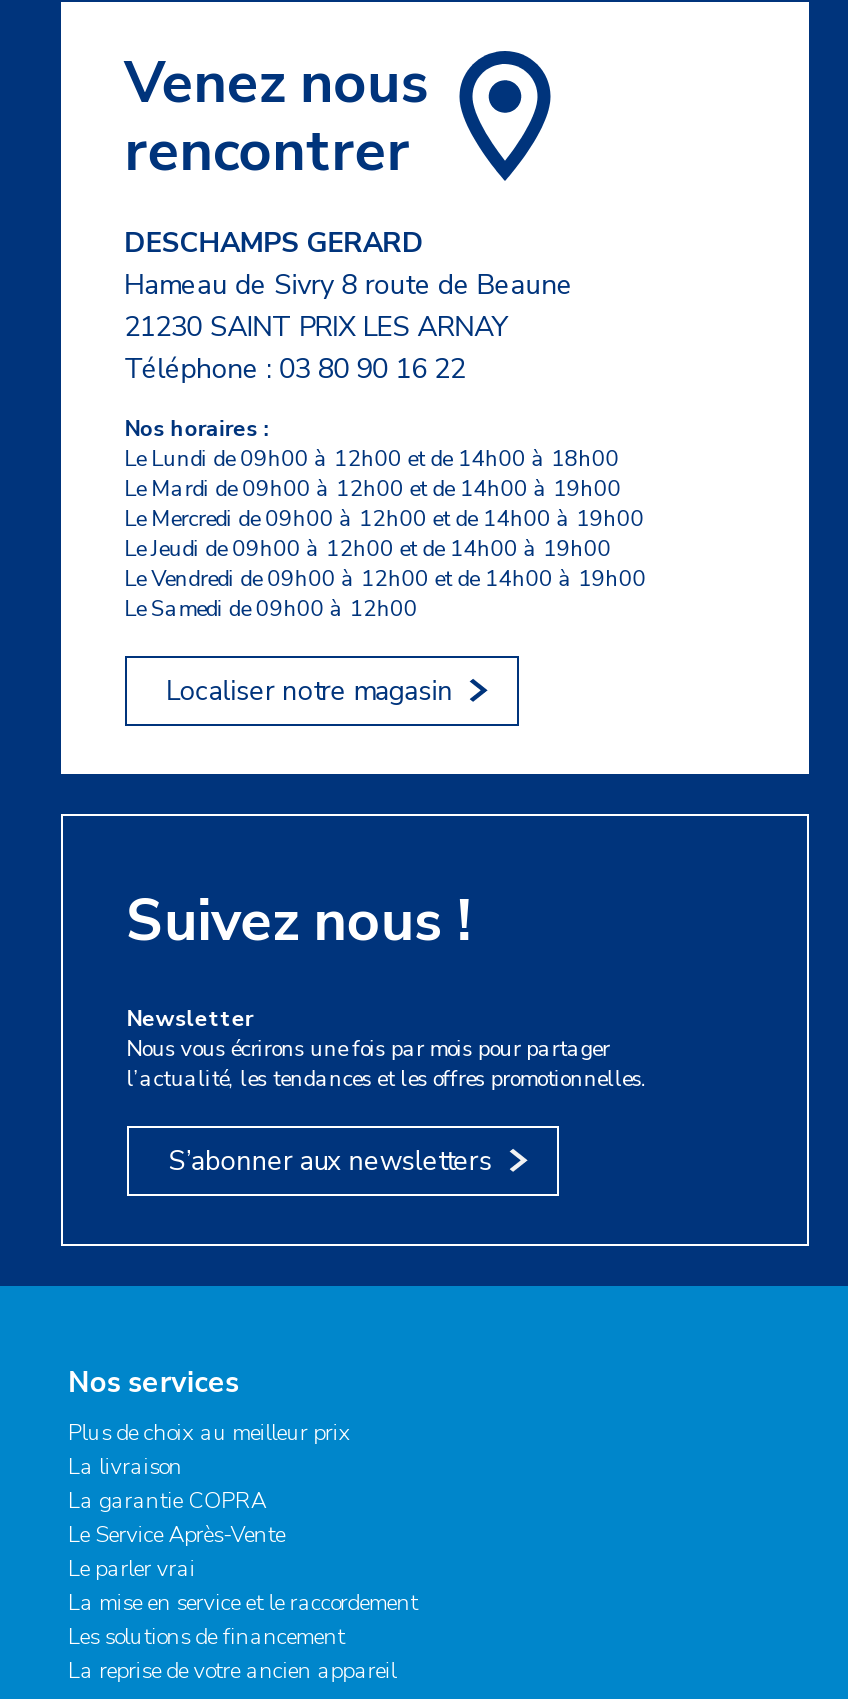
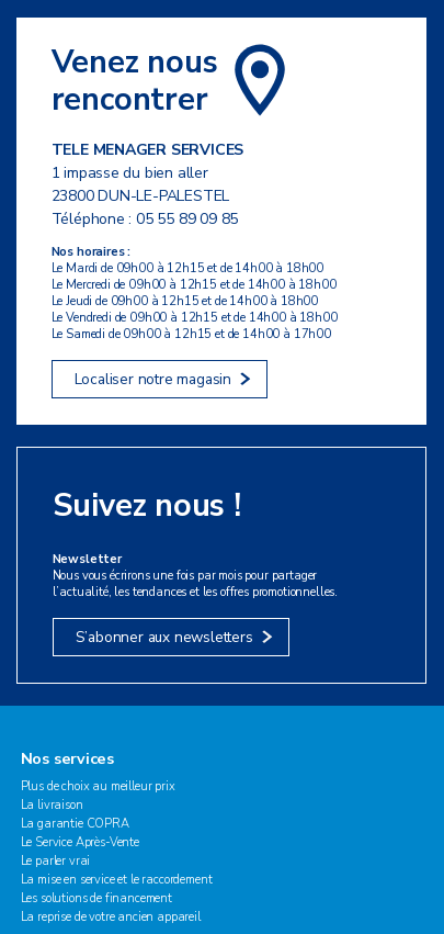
- DESCHAMPS GERARD
- Hameau de Sivry 8 route de Beaune
- 21230 SAINT PRIX LES ARNAY
- Téléphone : 03 80 90 16 22
+ TELE MENAGER SERVICES
+ 1 impasse du bien aller
+ 23800 DUN-LE-PALESTEL
+ Téléphone : 05 55 89 09 85

- Le Lundi de 09h00 à 12h00 et de 14h00 à 18h00
- Le Mardi de 09h00 à 12h00 et de 14h00 à 19h00
- Le Mercredi de 09h00 à 12h00 et de 14h00 à 19h00
- Le Jeudi de 09h00 à 12h00 et de 14h00 à 19h00
- Le Vendredi de 09h00 à 12h00 et de 14h00 à 19h00
- Le Samedi de 09h00 à 12h00
+ Le Mardi de 09h00 à 12h15 et de 14h00 à 18h00
+ Le Mercredi de 09h00 à 12h15 et de 14h00 à 18h00
+ Le Jeudi de 09h00 à 12h15 et de 14h00 à 18h00
+ Le Vendredi de 09h00 à 12h15 et de 14h00 à 18h00
+ Le Samedi de 09h00 à 12h15 et de 14h00 à 17h00
